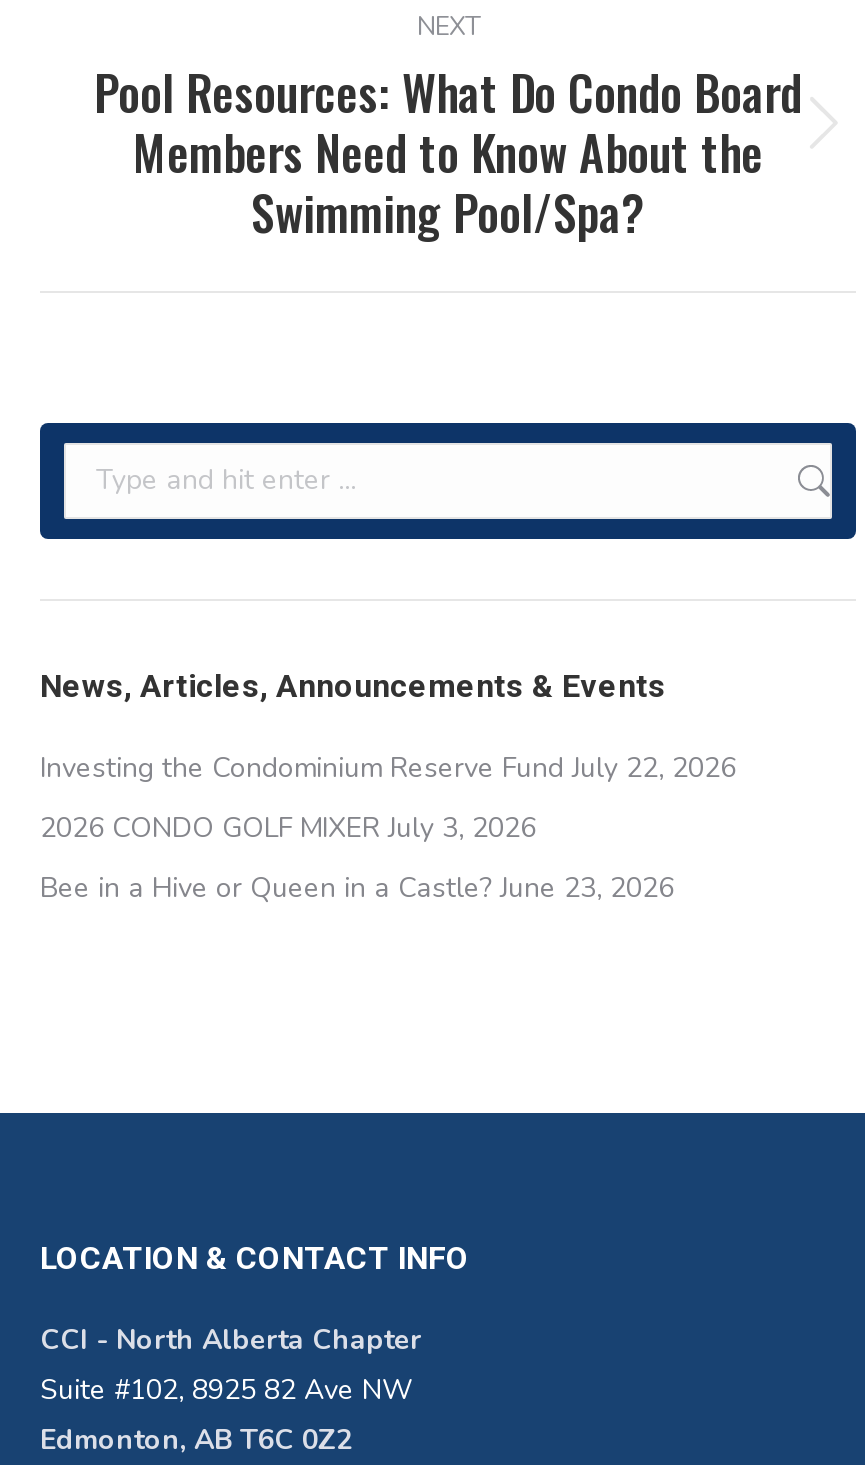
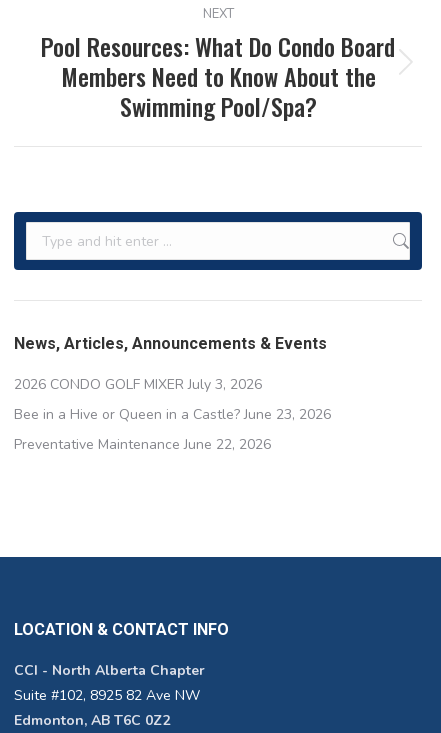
- Investing the Condominium Reserve Fund July 22, 2026

moved up: 2026 CONDO GOLF MIXER July 3, 2026 | Bee in a Hive or Queen in a Castle? June 23, 2026

+ Preventative Maintenance June 22, 2026
